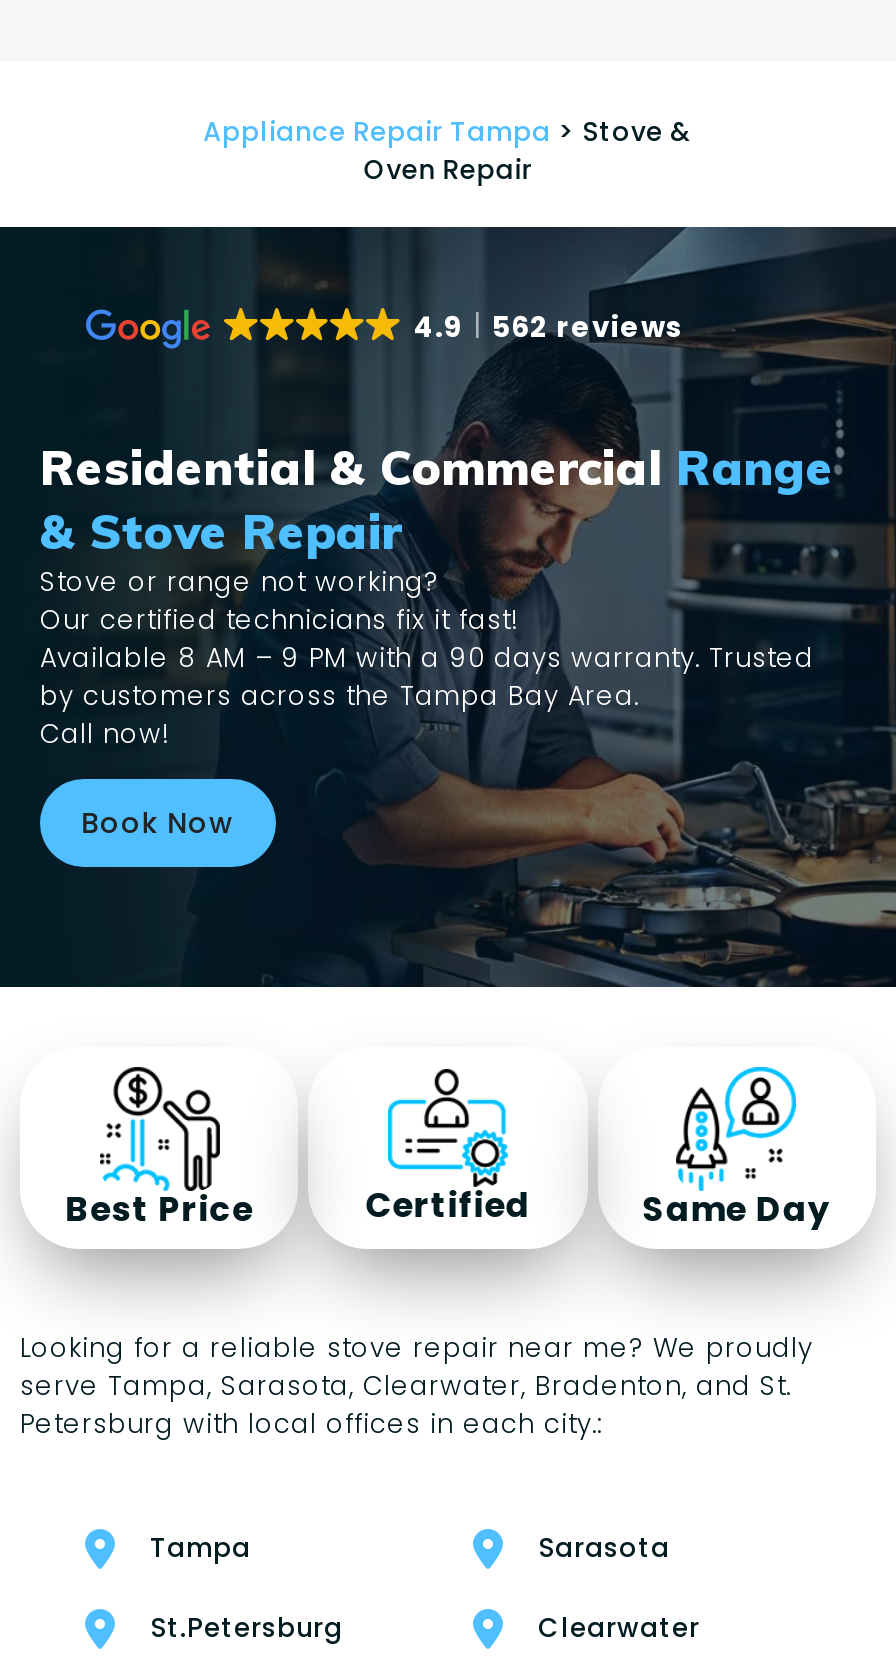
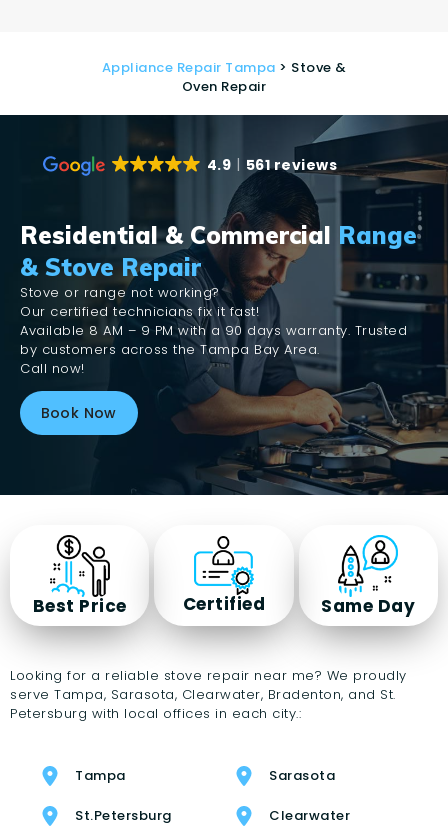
- 4.9 562 reviews
+ 4.9 561 reviews
